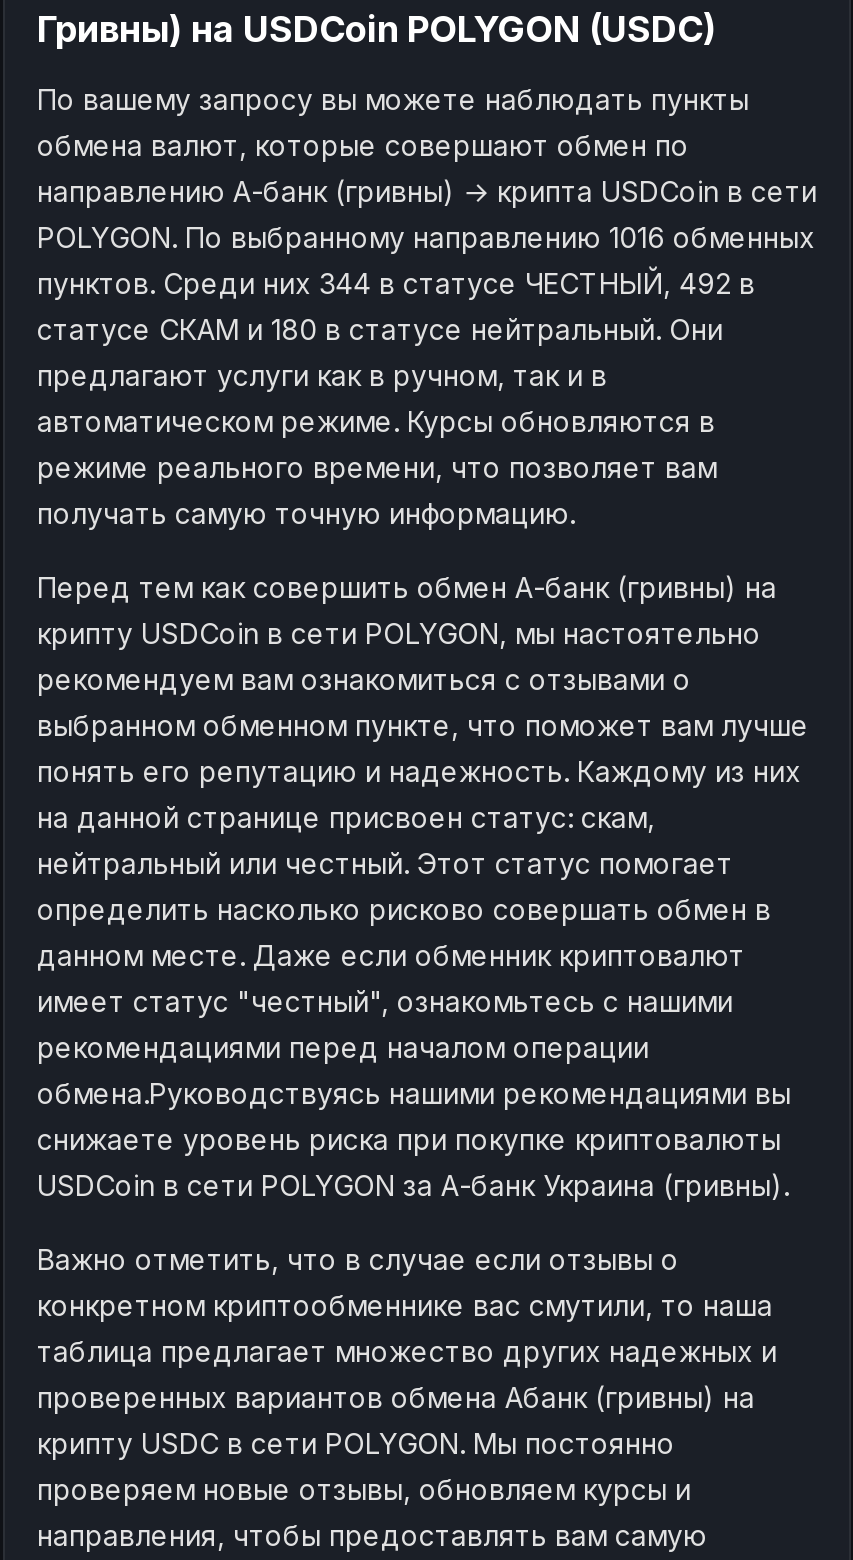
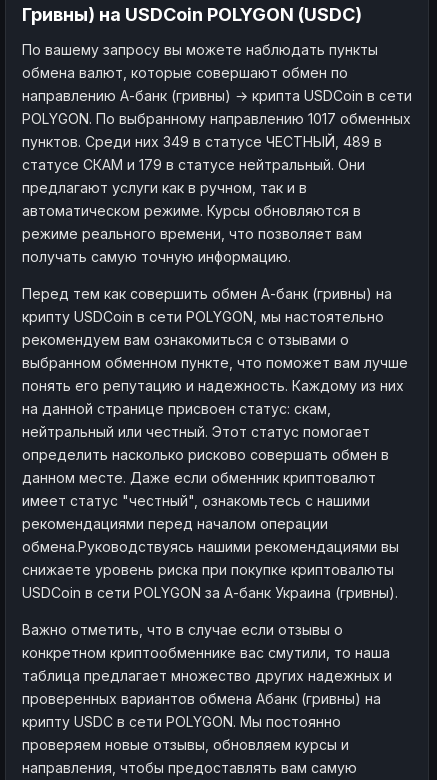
- POLYGON. По выбранному направлению 1016 обменных
+ POLYGON. По выбранному направлению 1017 обменных

- пунктов. Среди них 344 в статусе ЧЕСТНЫЙ, 492 в
+ пунктов. Среди них 349 в статусе ЧЕСТНЫЙ, 489 в

- статусе СКАМ и 180 в статусе нейтральный. Они
+ статусе СКАМ и 179 в статусе нейтральный. Они
